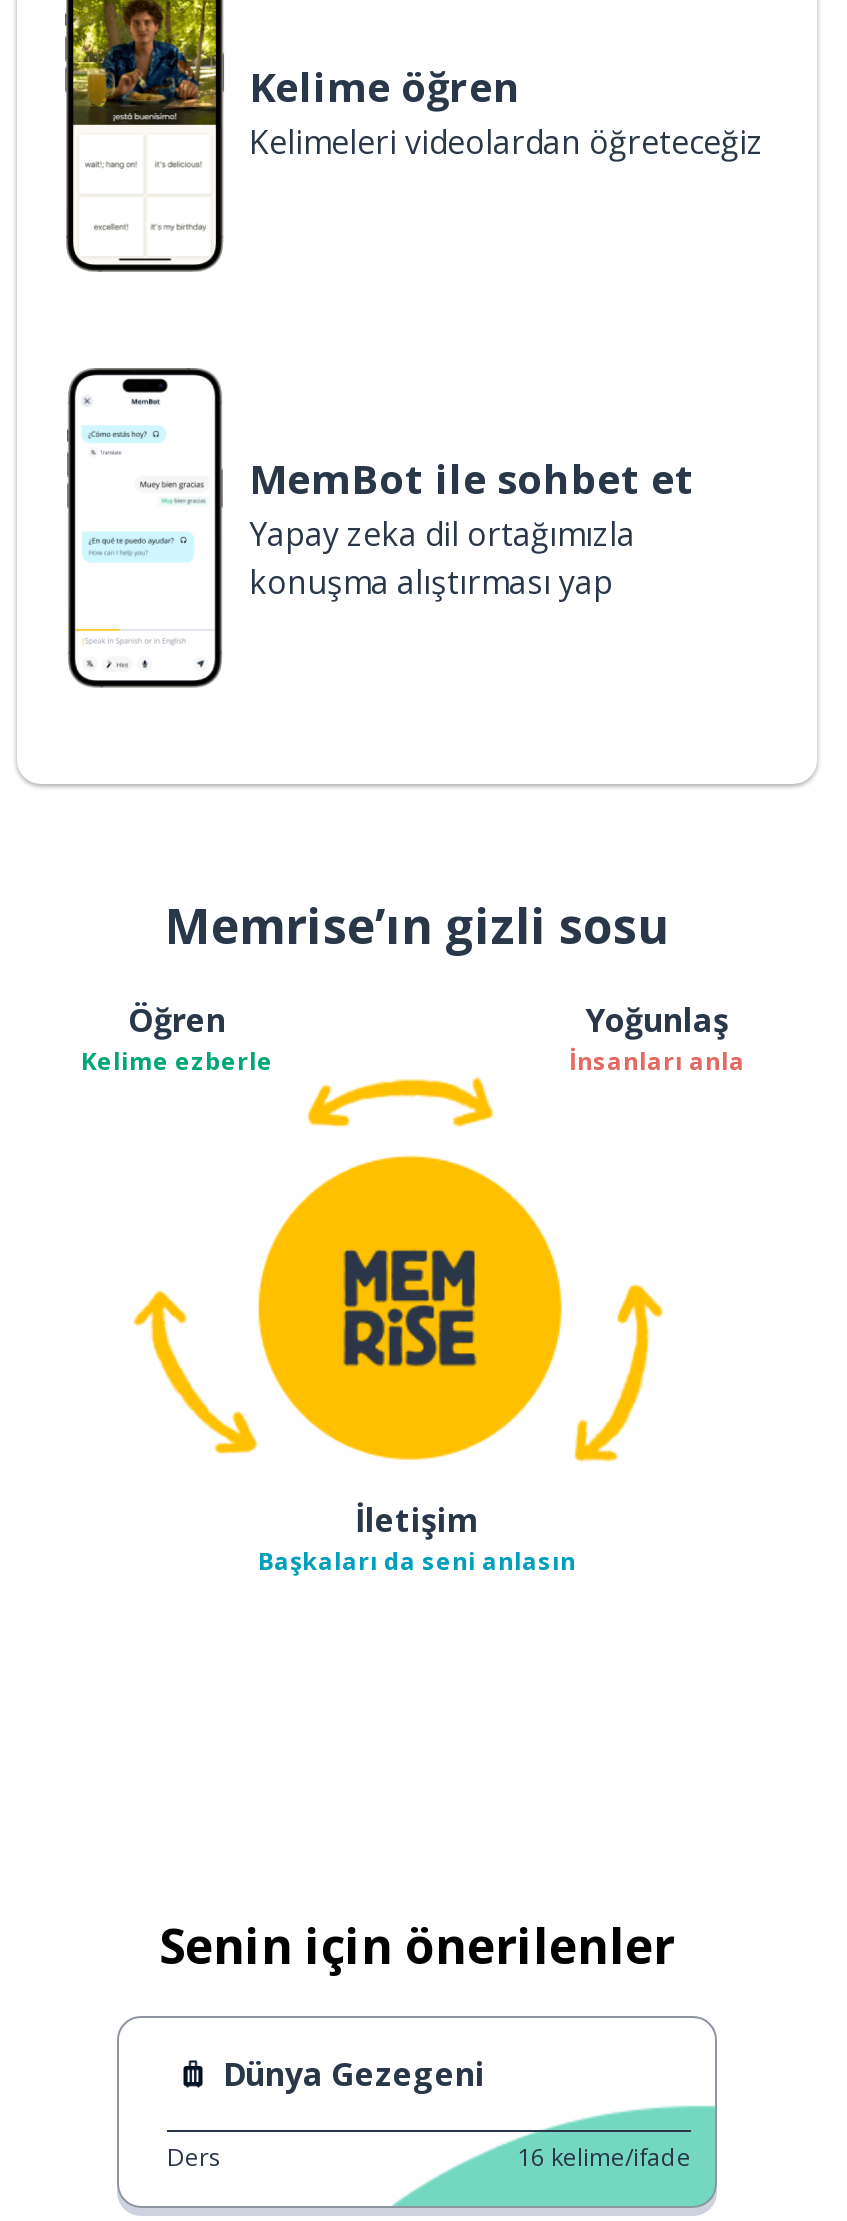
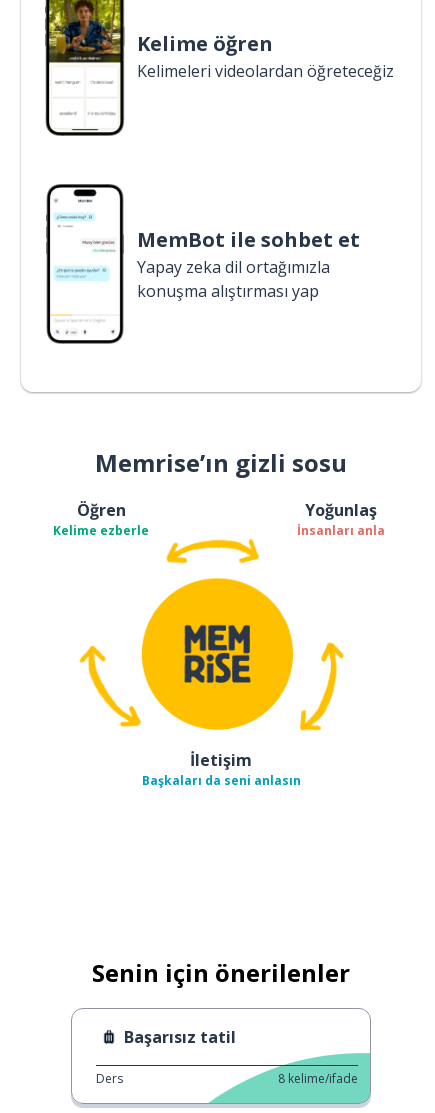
- Dünya Gezegeni
+ Başarısız tatil

- 16 kelime/ifade
+ 8 kelime/ifade
